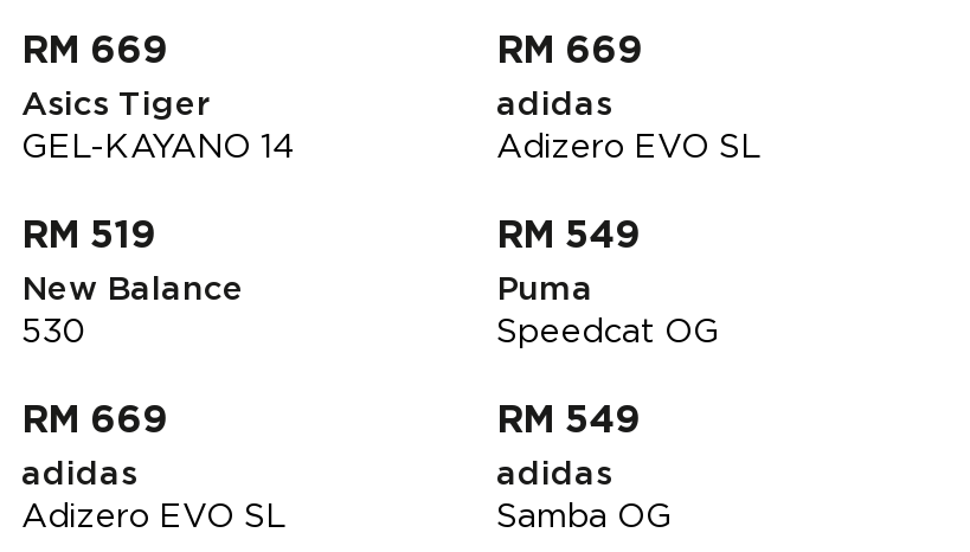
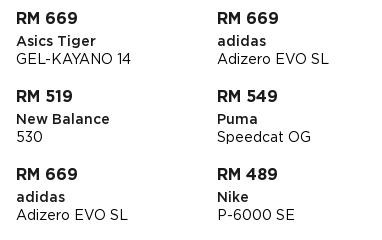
- RM 549
+ RM 489

- adidas
+ Nike

- Samba OG
+ P-6000 SE
